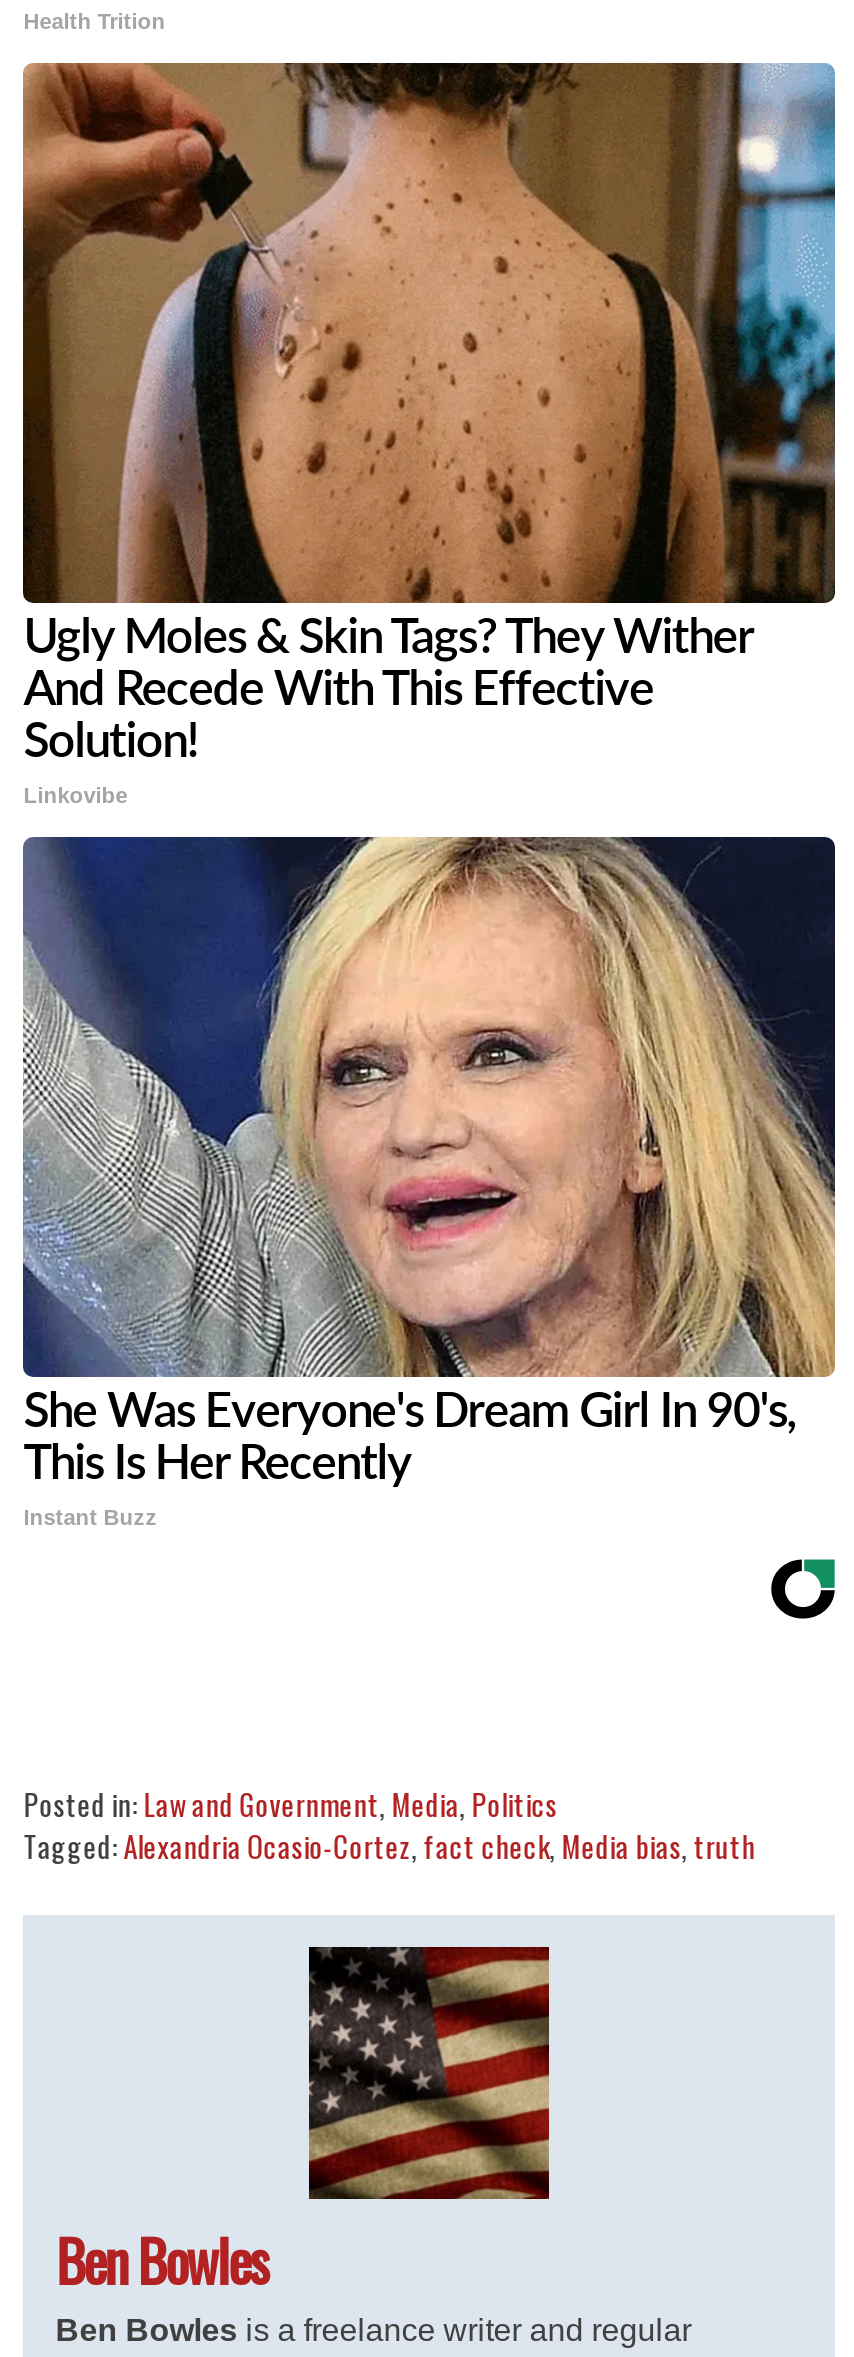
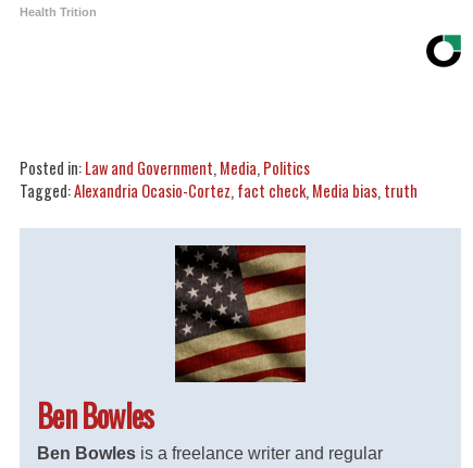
- [image]
- Ugly Moles & Skin Tags? They Wither
- And Recede With This Effective
- Solution!
- Linkovibe

- [image]
- She Was Everyone's Dream Girl In 90's,
- This Is Her Recently
- Instant Buzz
